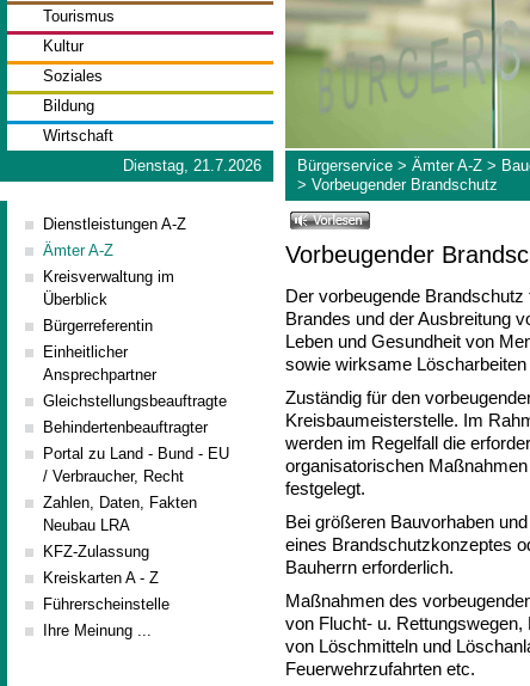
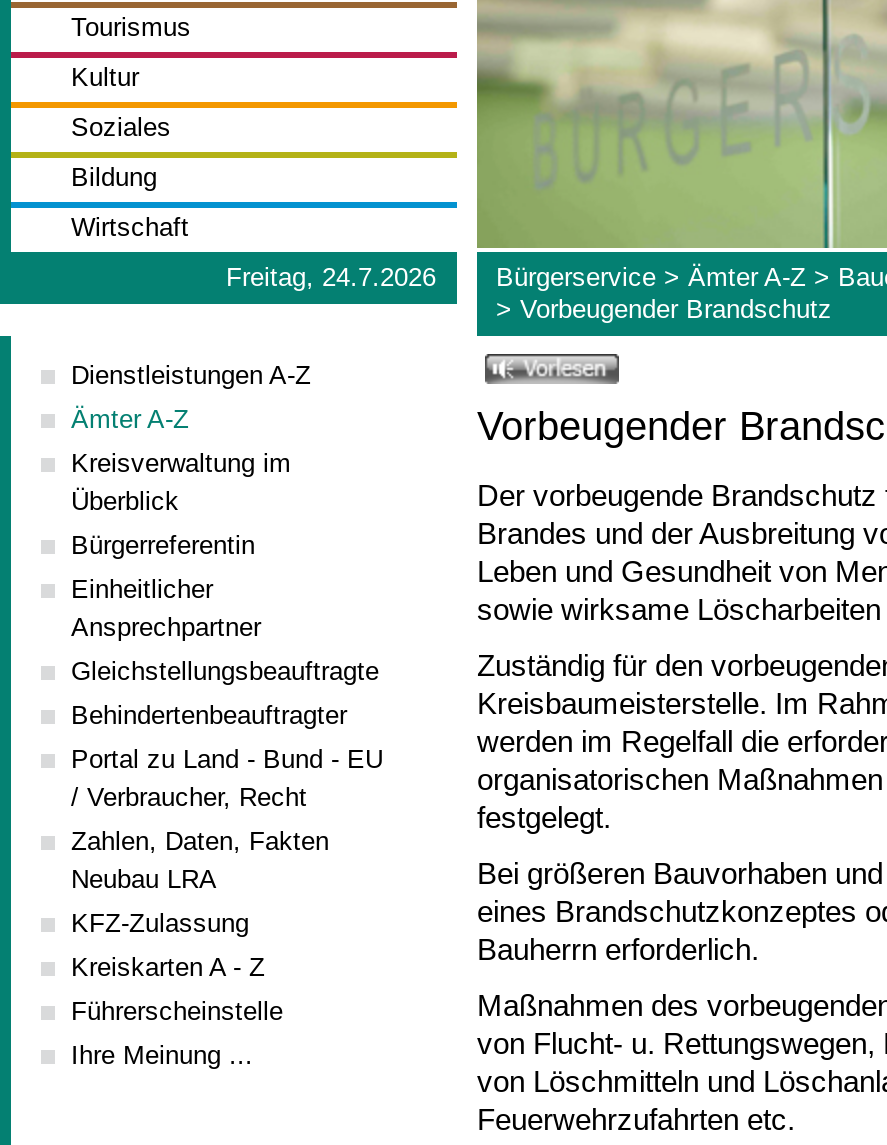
- Dienstag, 21.7.2026
+ Freitag, 24.7.2026
